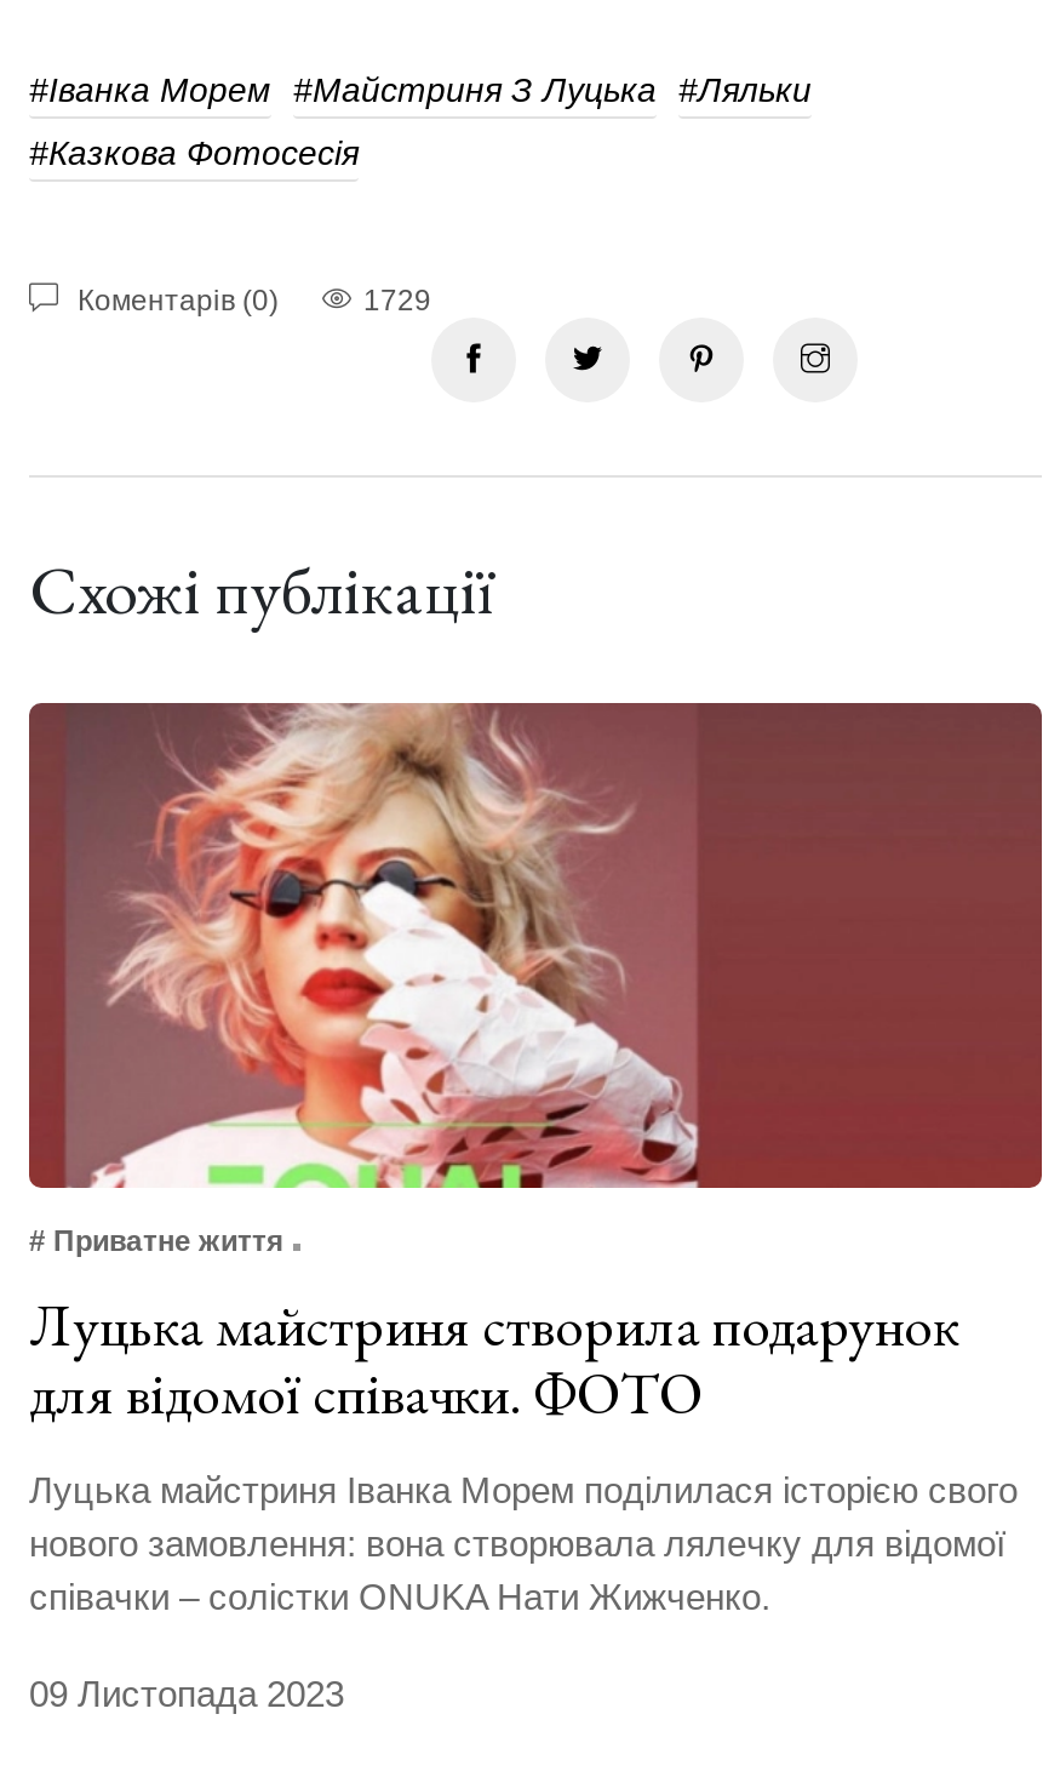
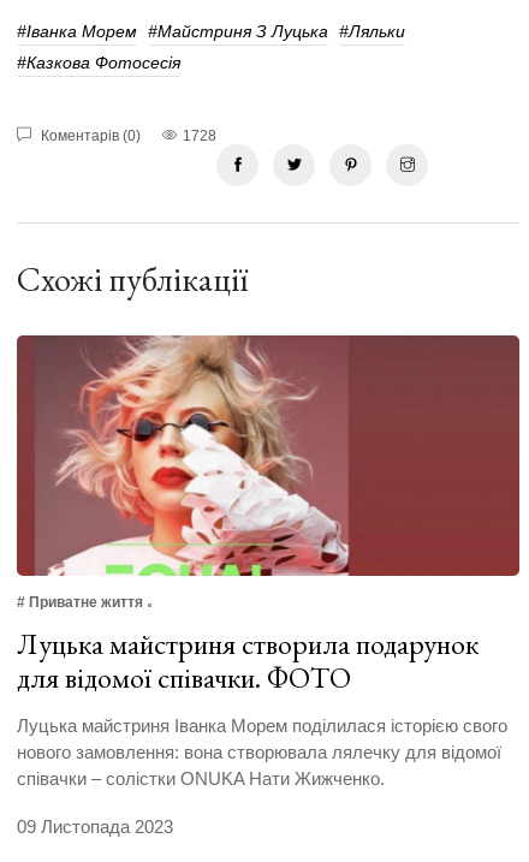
- 1729
+ 1728
